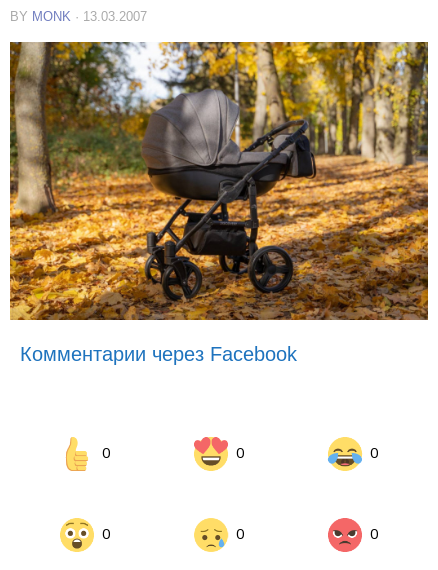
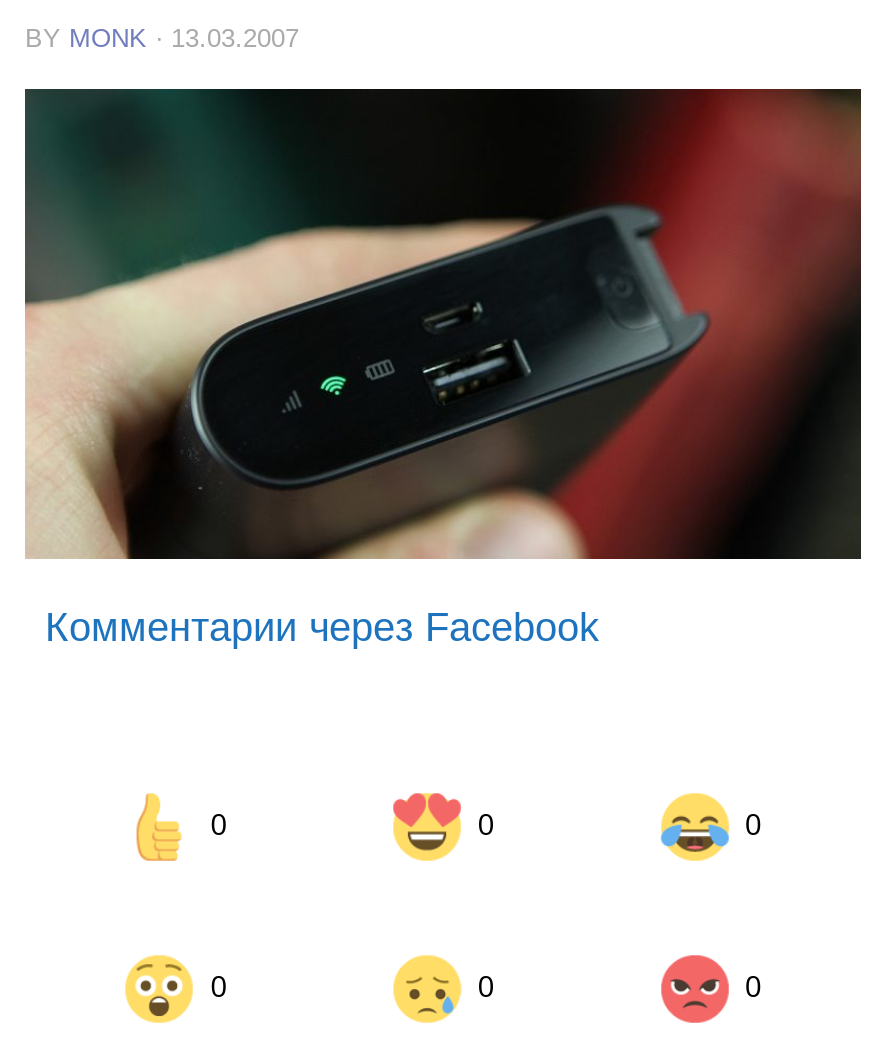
- [image]
+ [image]
